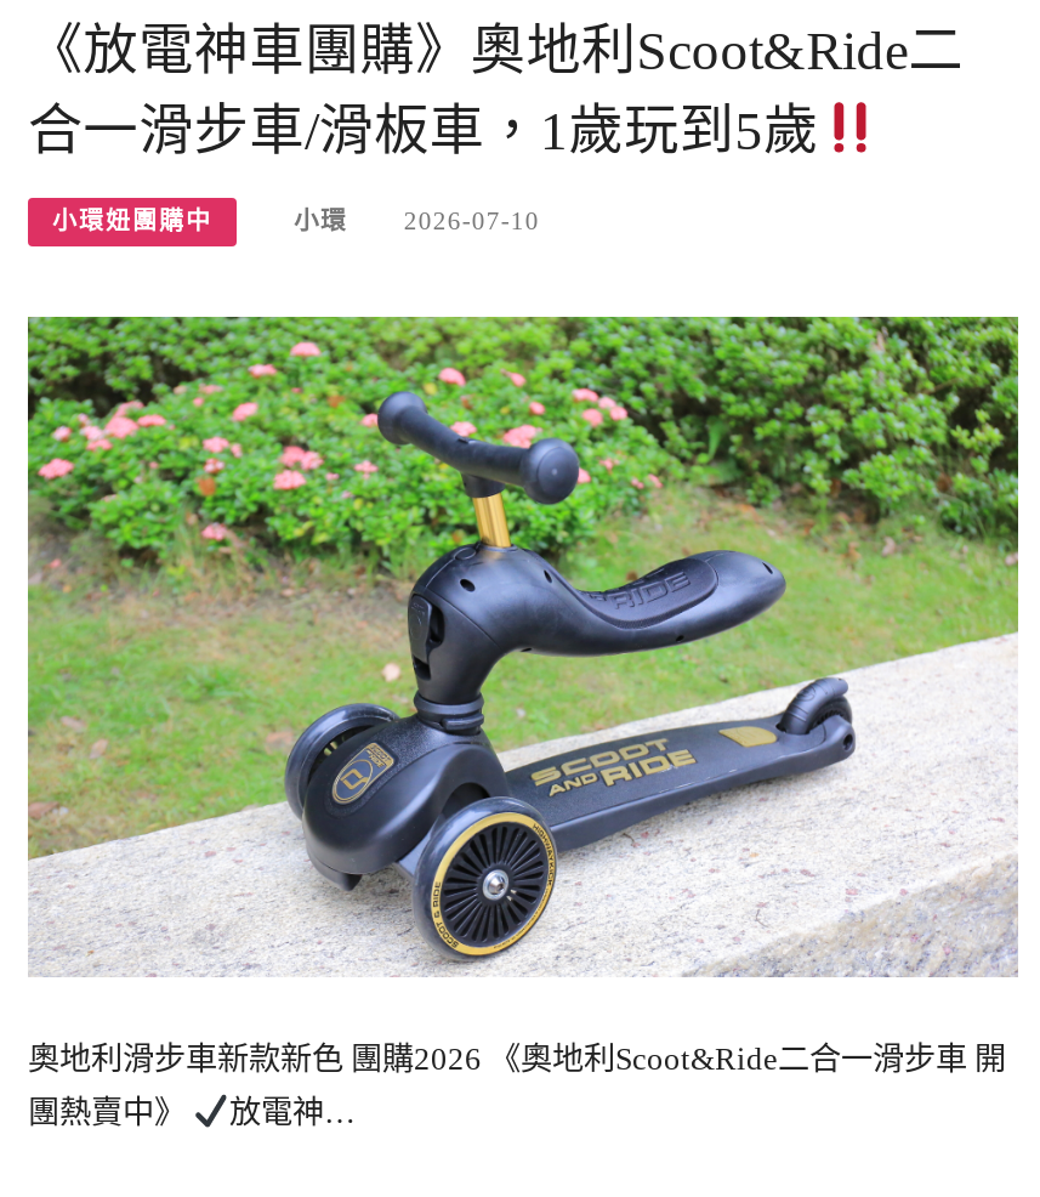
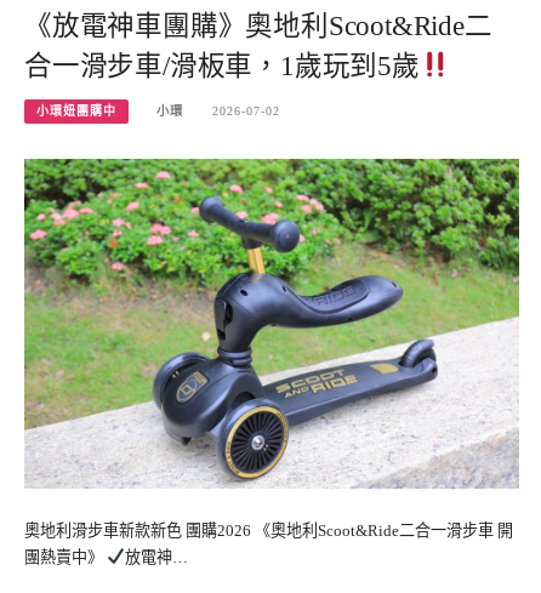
- 2026-07-10
+ 2026-07-02
